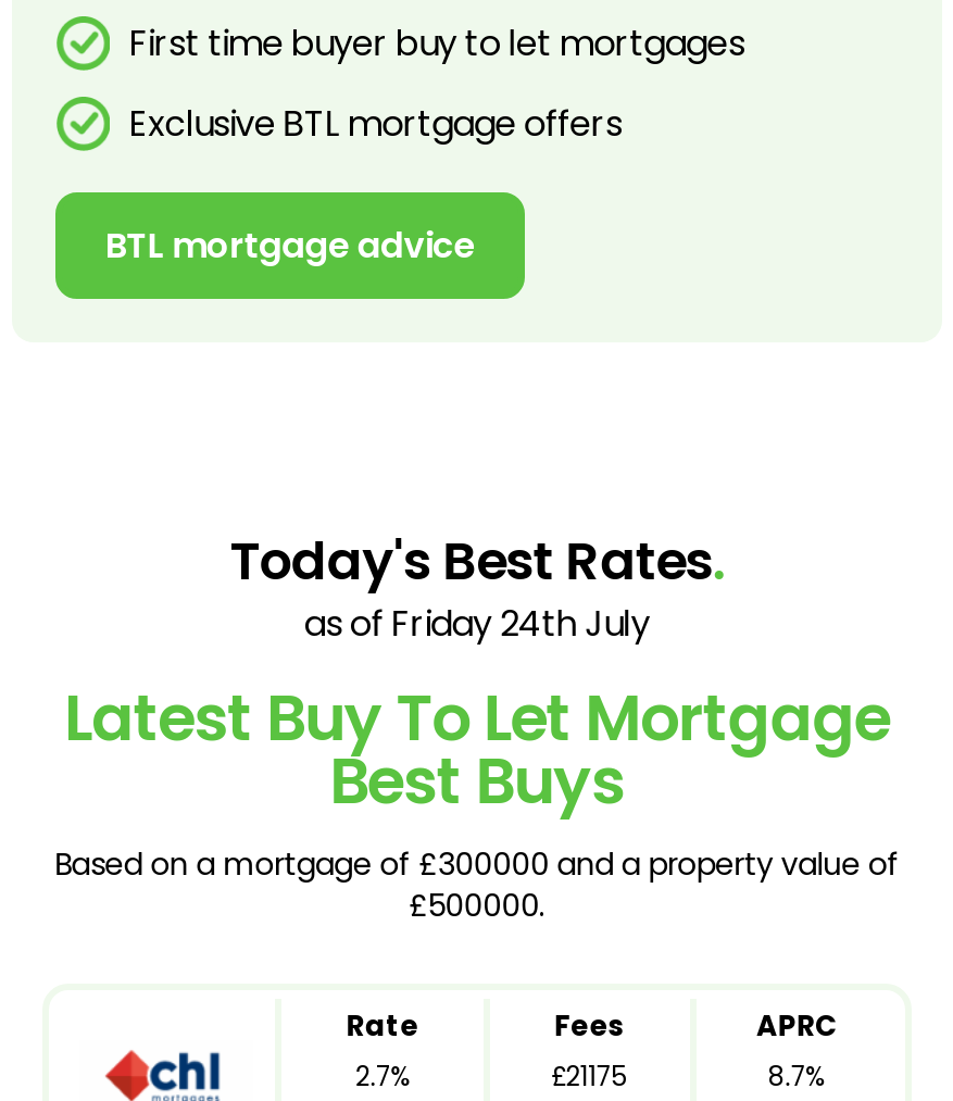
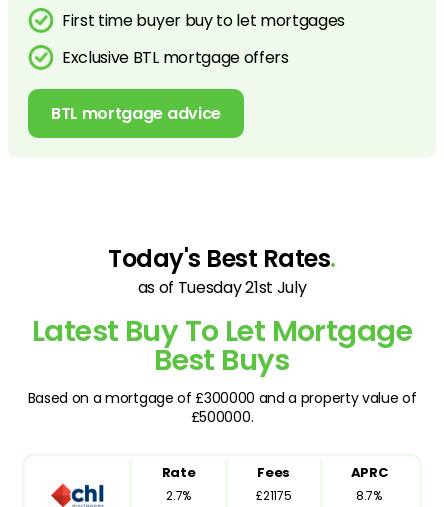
- as of Friday 24th July
+ as of Tuesday 21st July
